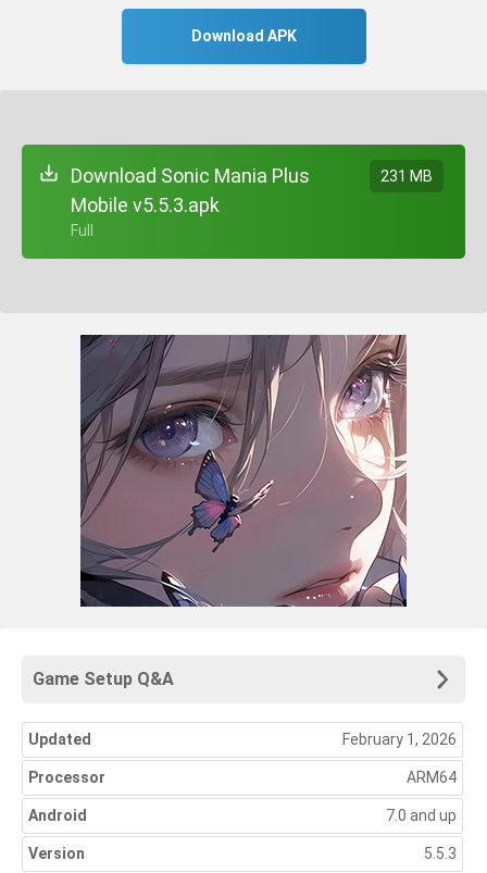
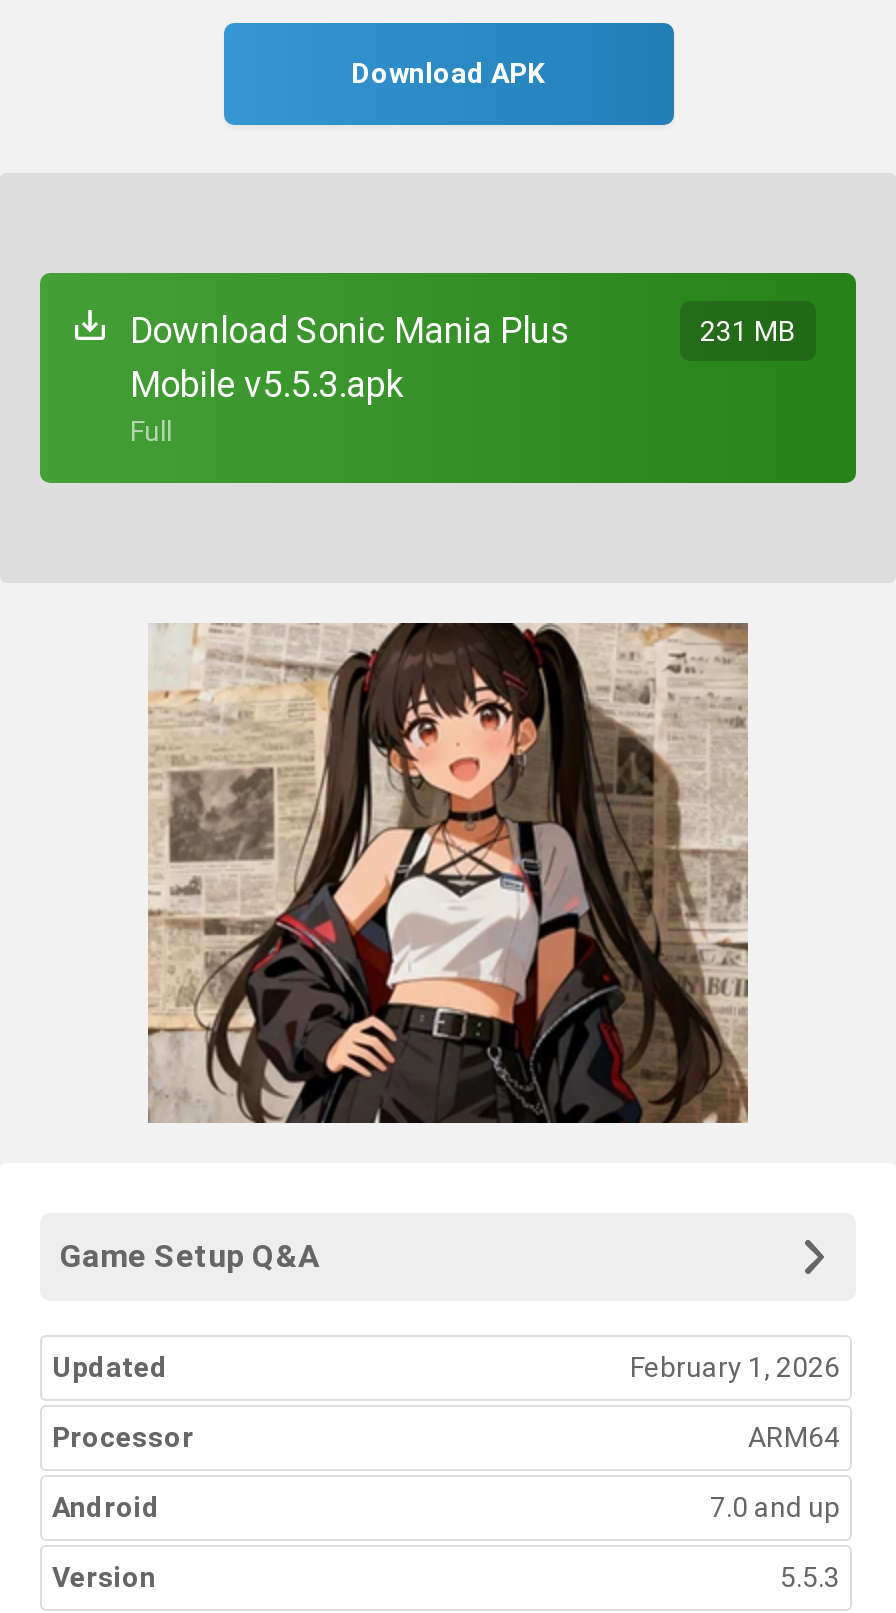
- [image]
+ [image]
